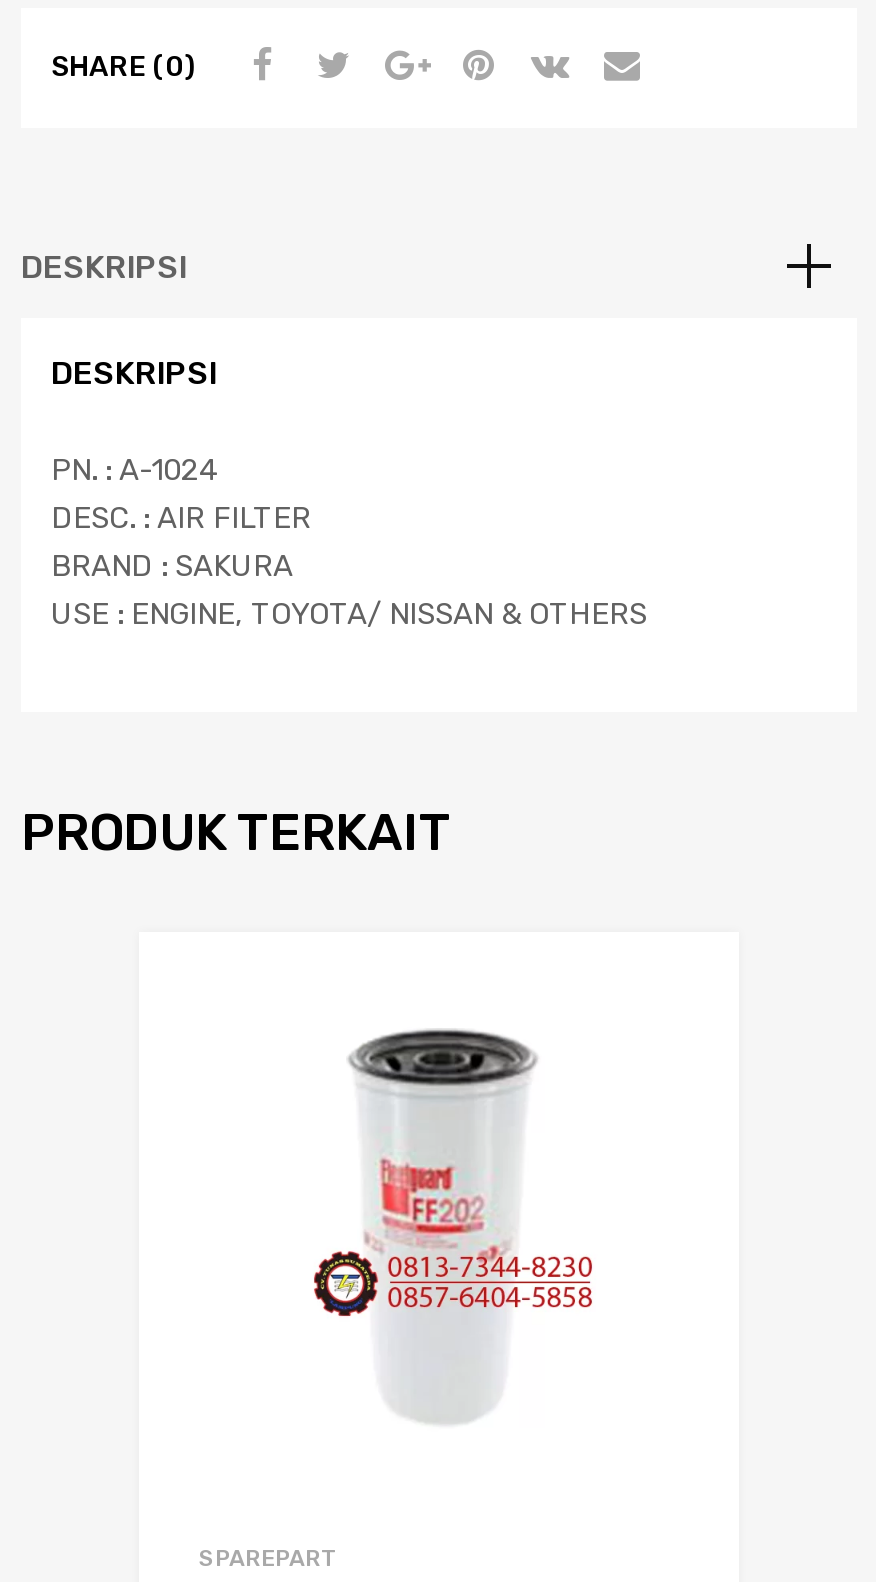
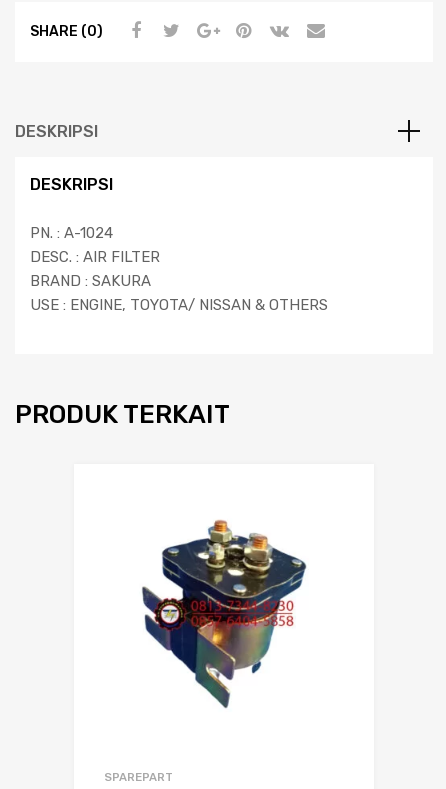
- [image]
+ [image]
